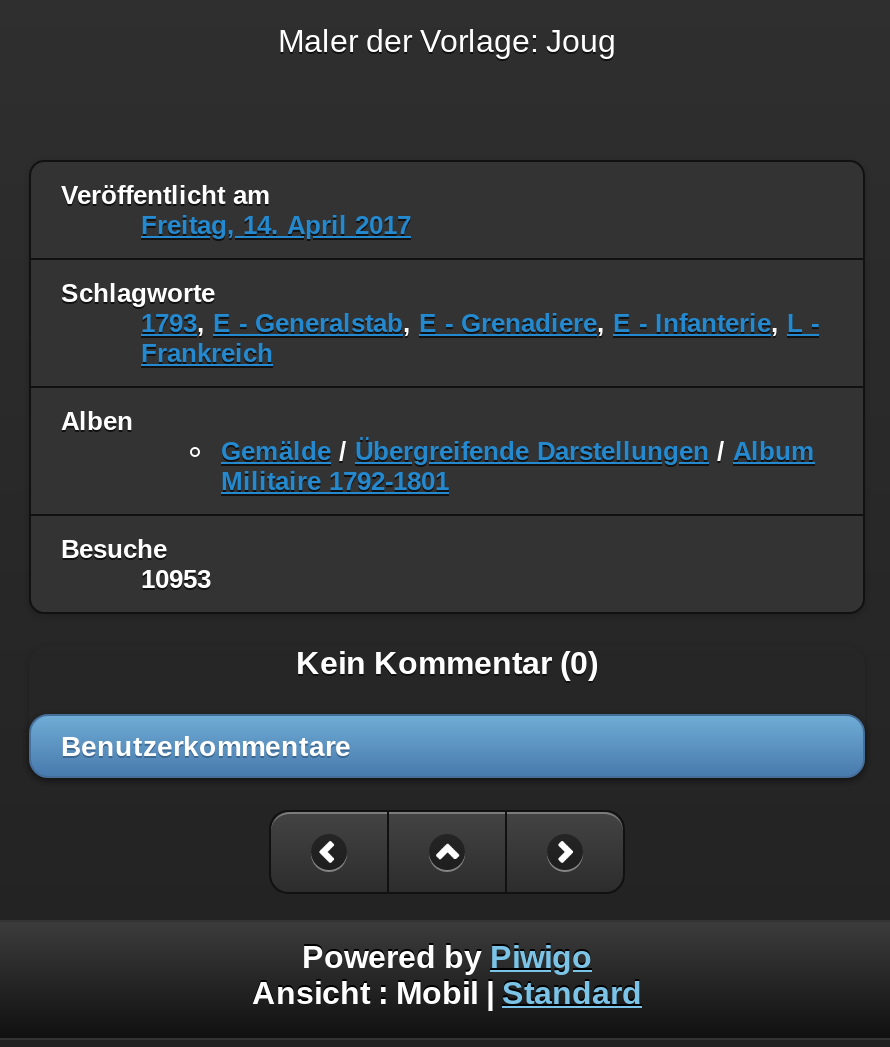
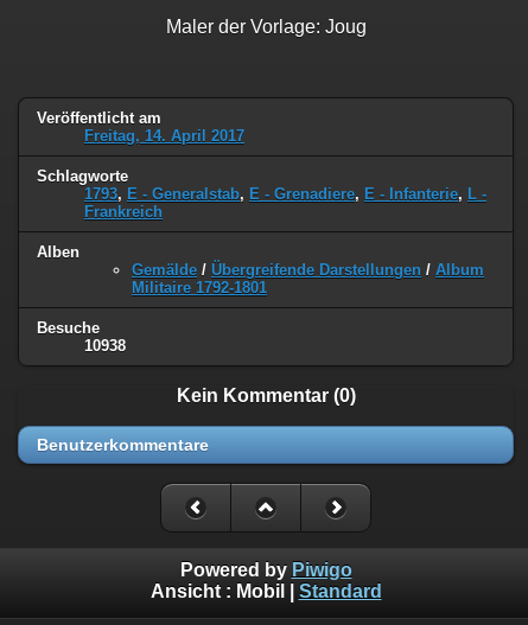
- 10953
+ 10938
